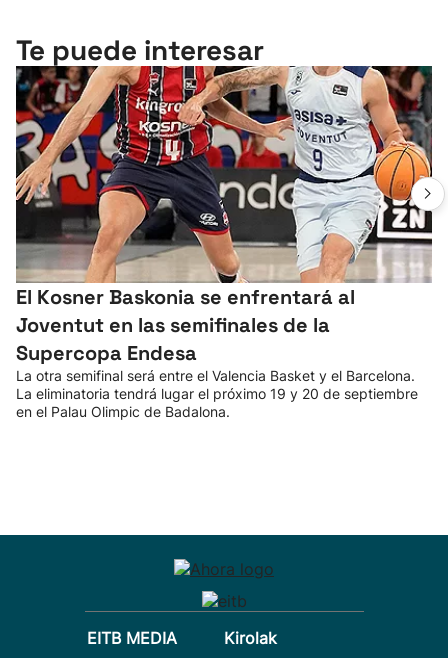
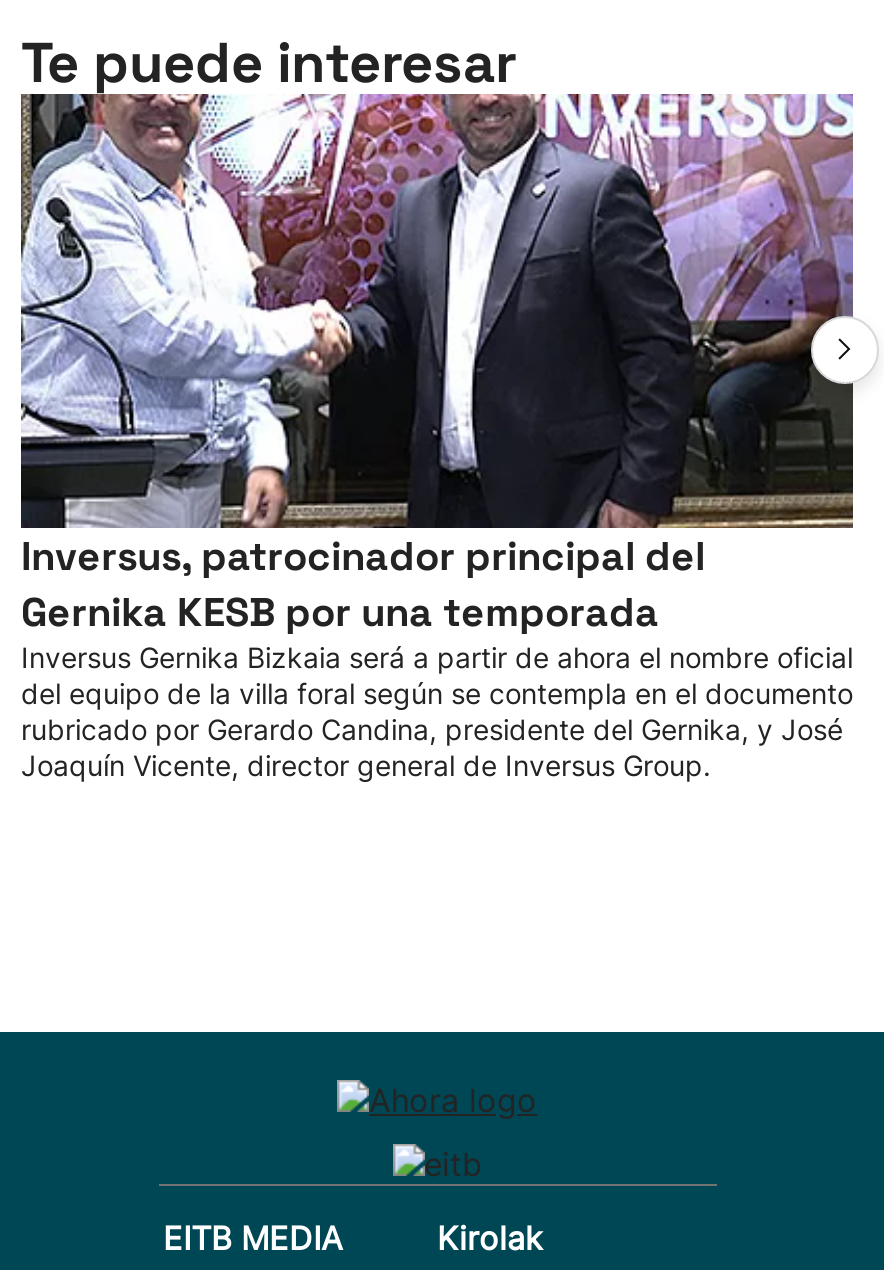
- [image]
- El Kosner Baskonia se enfrentará al
- Joventut en las semifinales de la
- Supercopa Endesa
- La otra semifinal será entre el Valencia Basket y el Barcelona.
- La eliminatoria tendrá lugar el próximo 19 y 20 de septiembre
- en el Palau Olimpic de Badalona.
+ [image]
+ Inversus, patrocinador principal del
+ Gernika KESB por una temporada
+ Inversus Gernika Bizkaia será a partir de ahora el nombre oficial
+ del equipo de la villa foral según se contempla en el documento
+ rubricado por Gerardo Candina, presidente del Gernika, y José
+ Joaquín Vicente, director general de Inversus Group.
